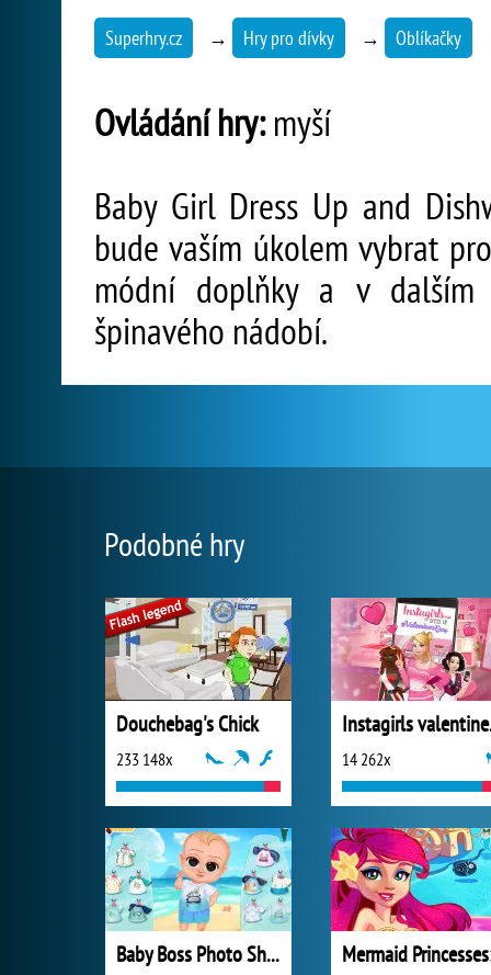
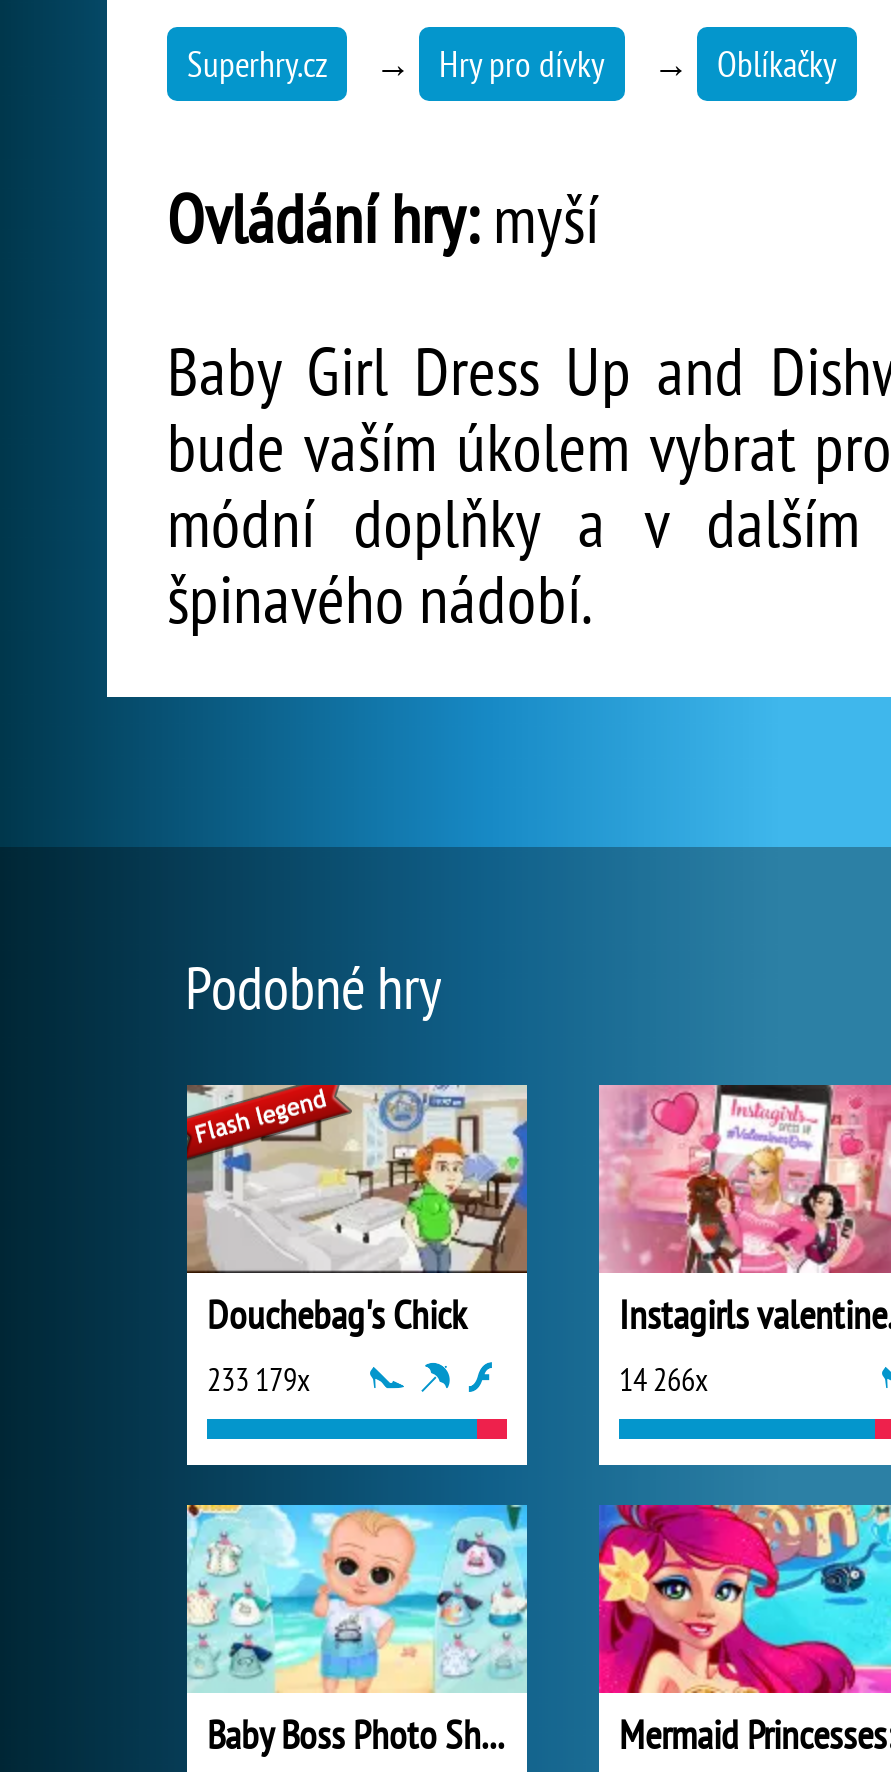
- 233 148x
+ 233 179x

- 14 262x
+ 14 266x
